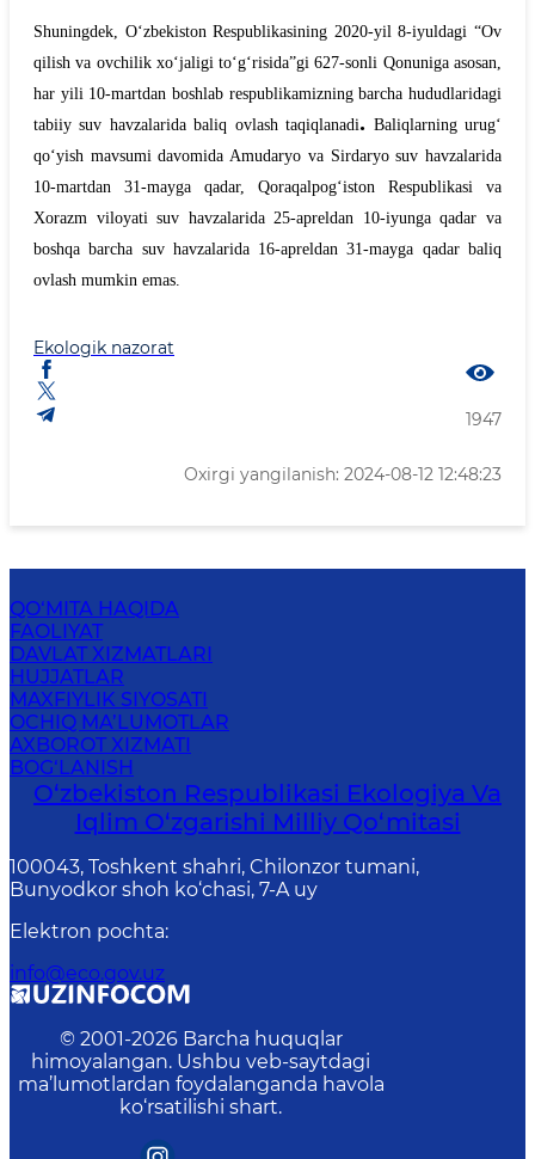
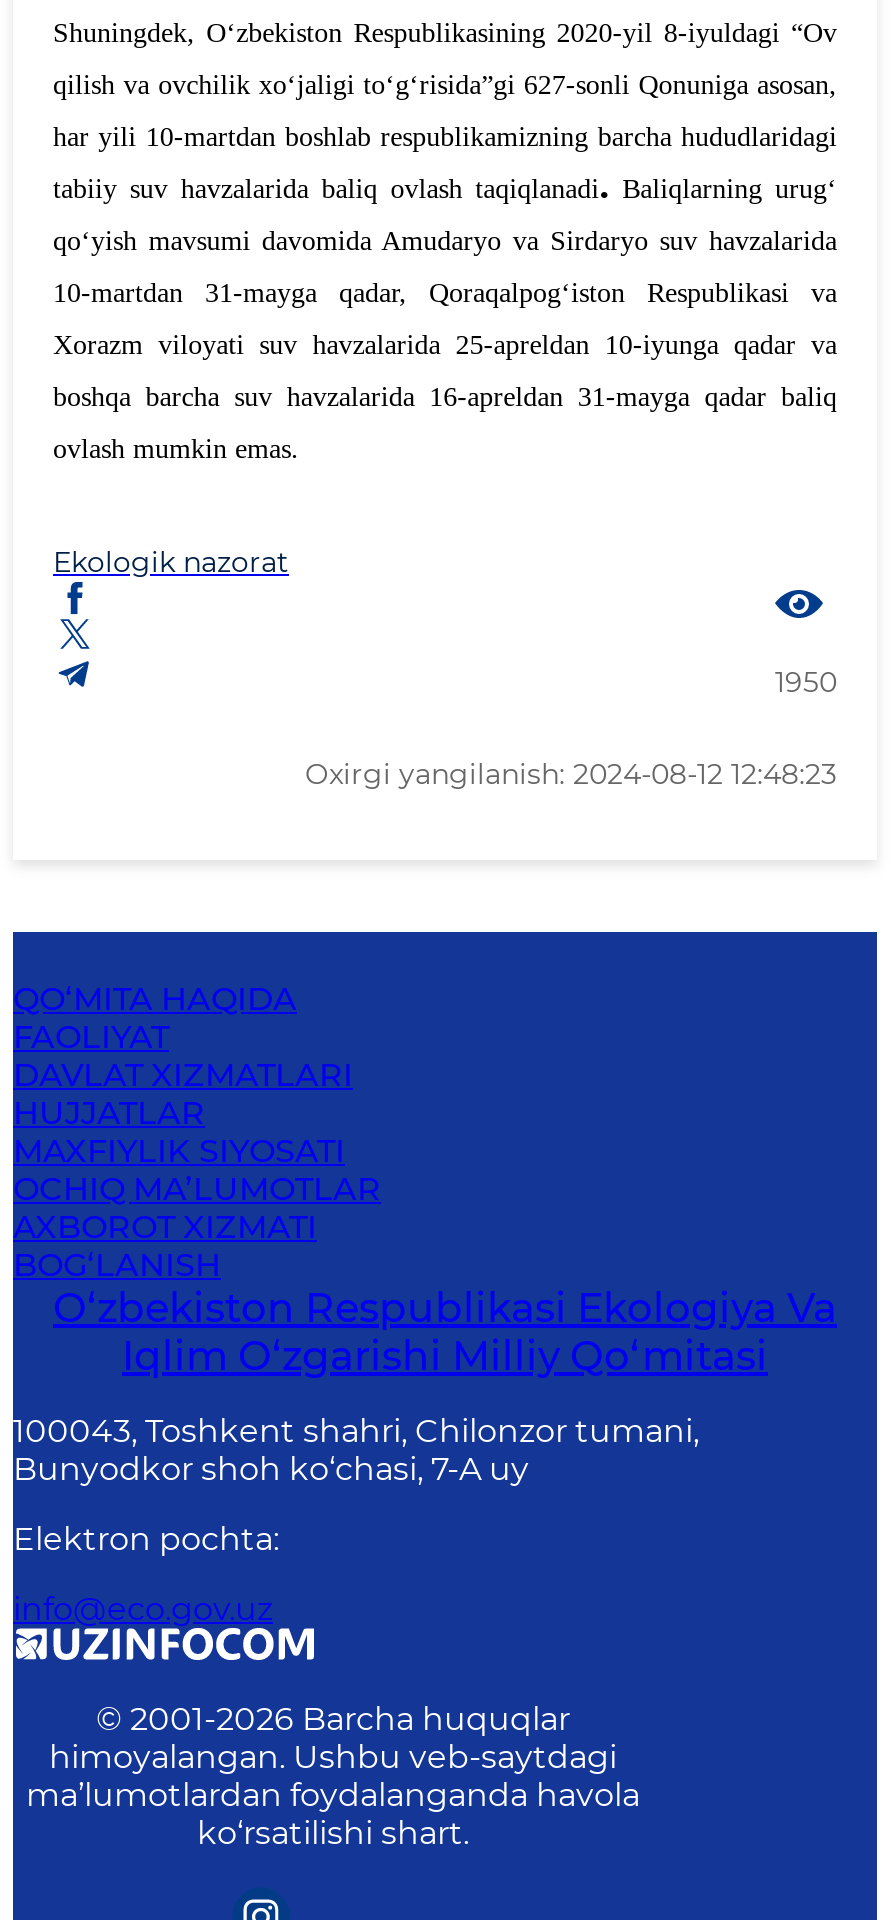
- 1947
+ 1950
